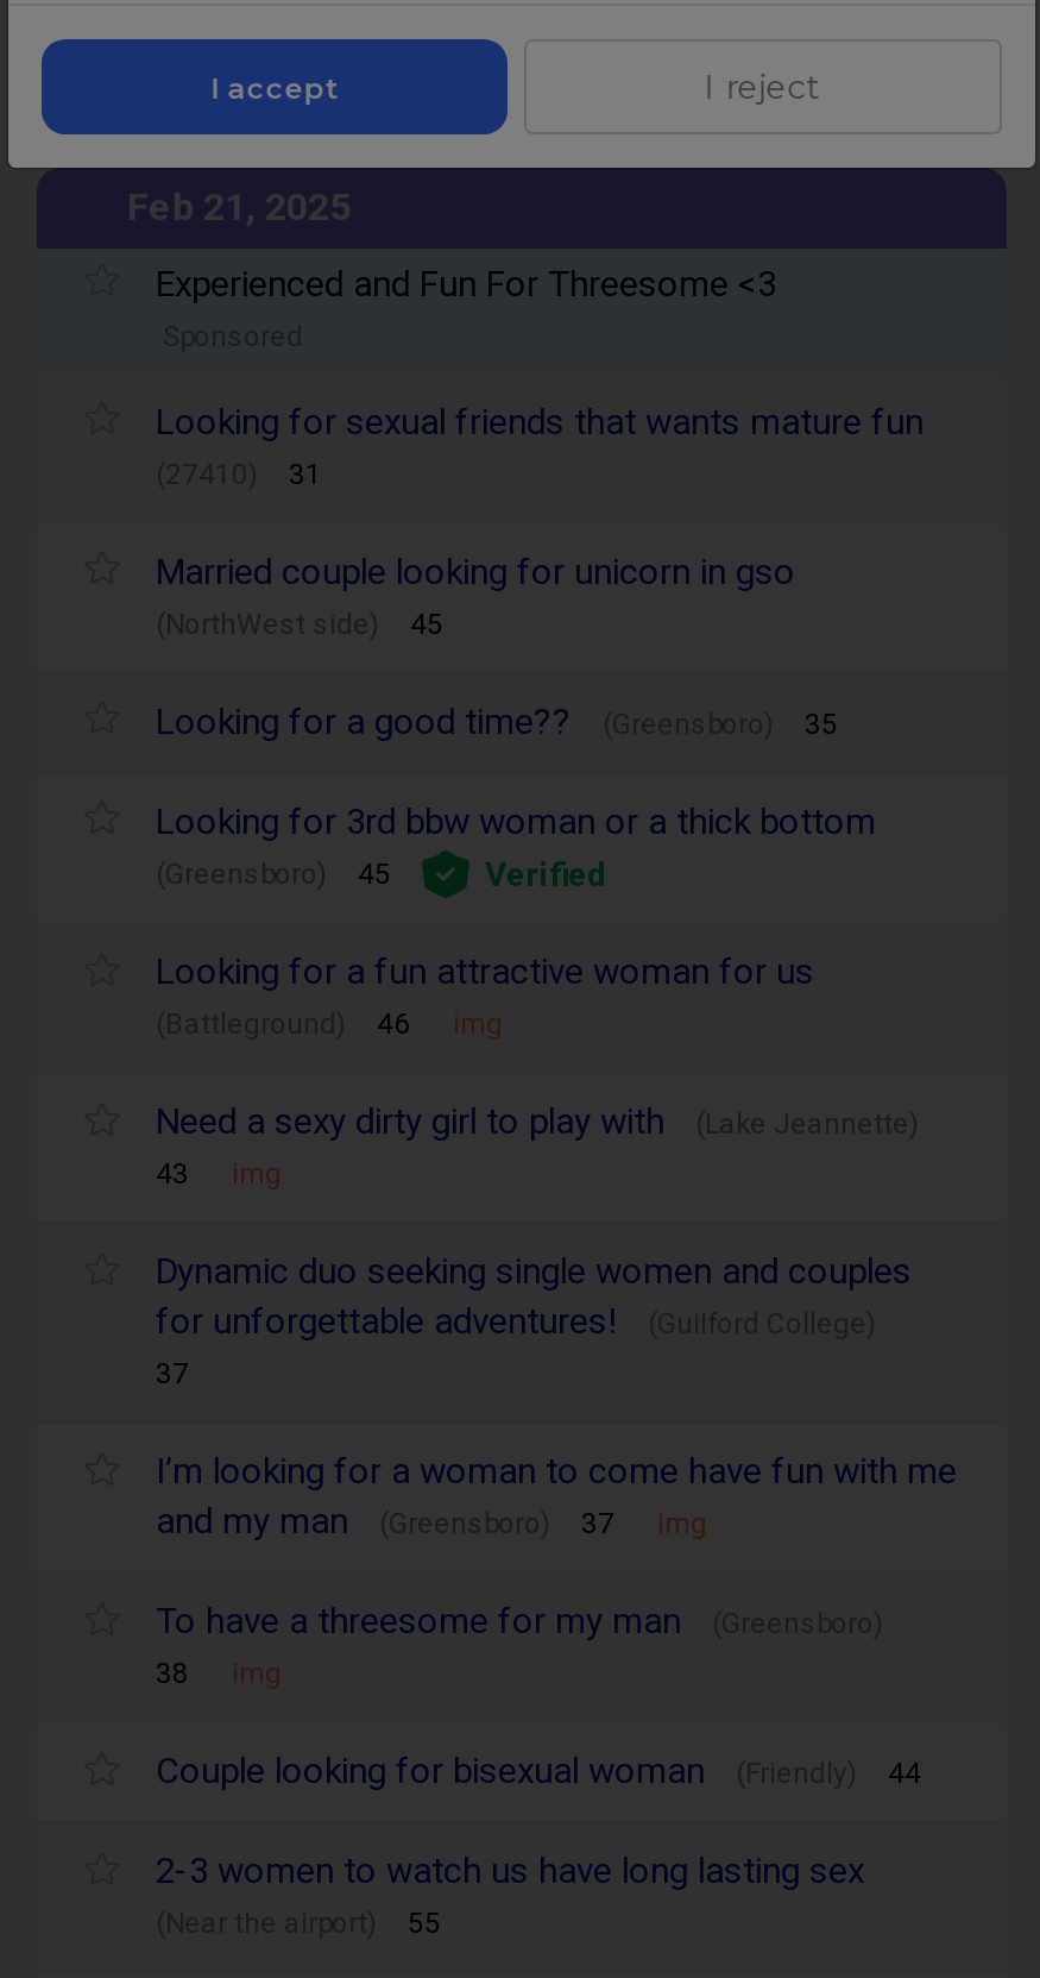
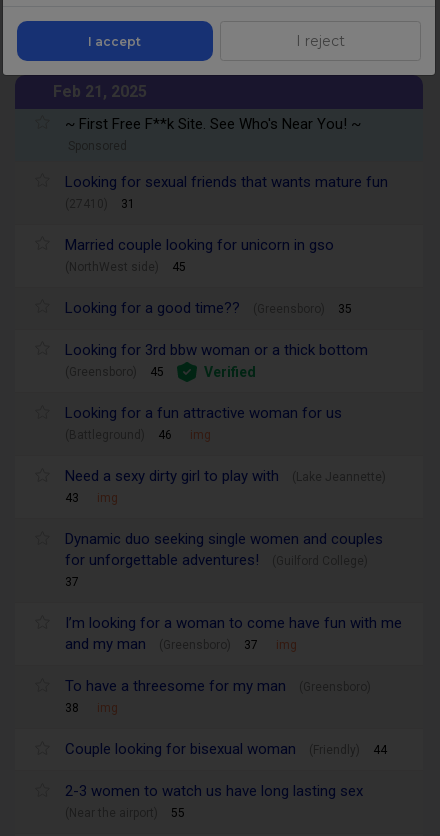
- Experienced and Fun For Threesome <3
+ ~ First Free F**k Site. See Who's Near You! ~
